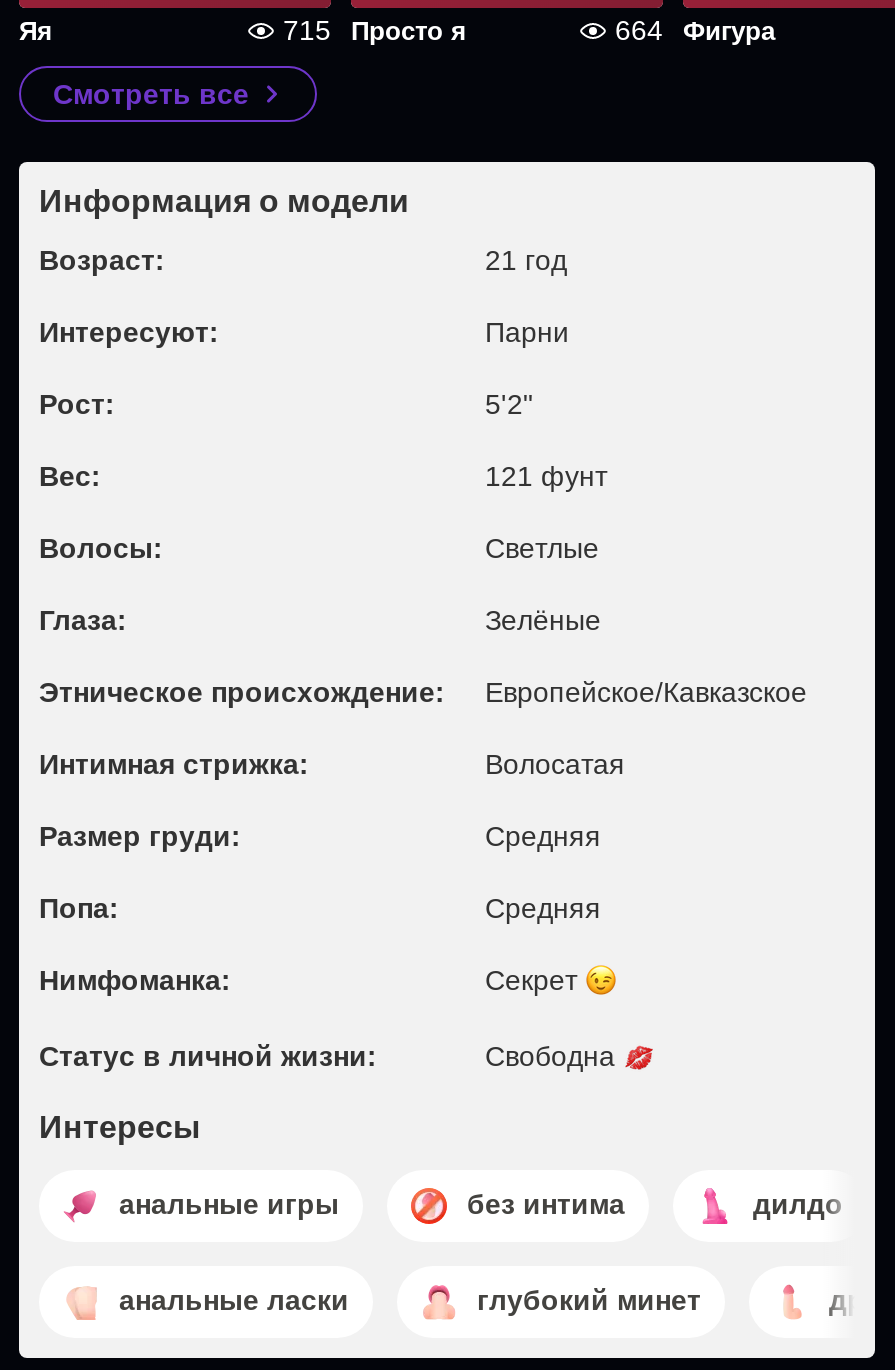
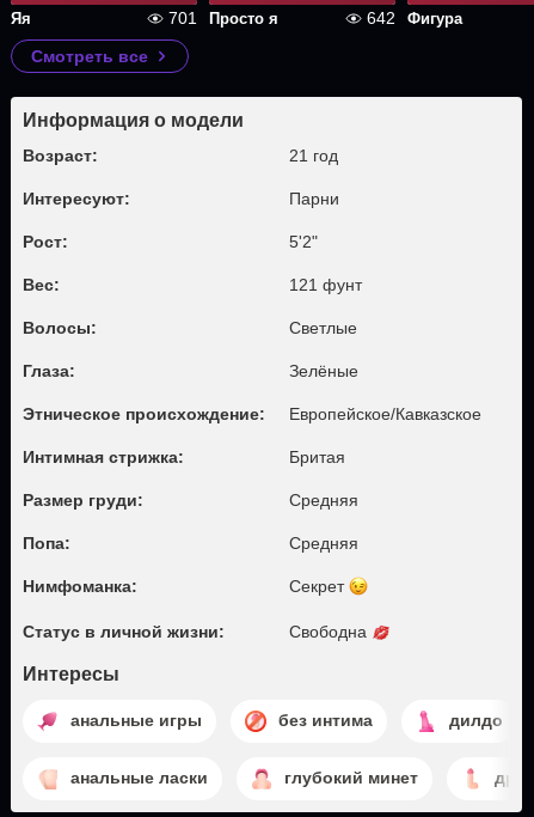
- 715 Просто я
+ 701 Просто я

- 664 Фигура
+ 642 Фигура

- Волосатая
+ Бритая
